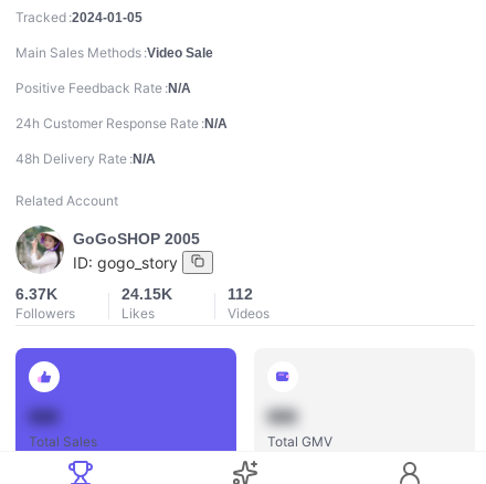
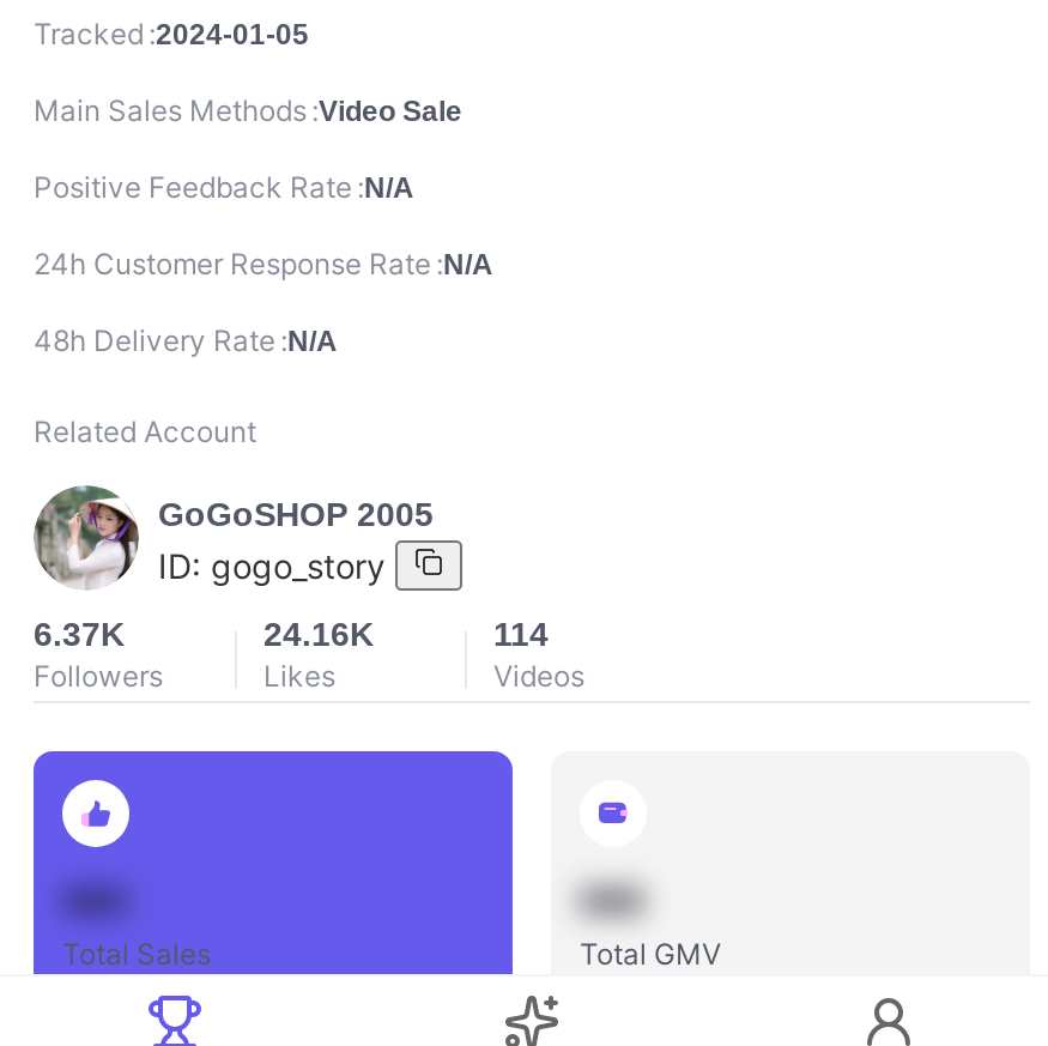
- 24.15K
+ 24.16K

- 112
+ 114
